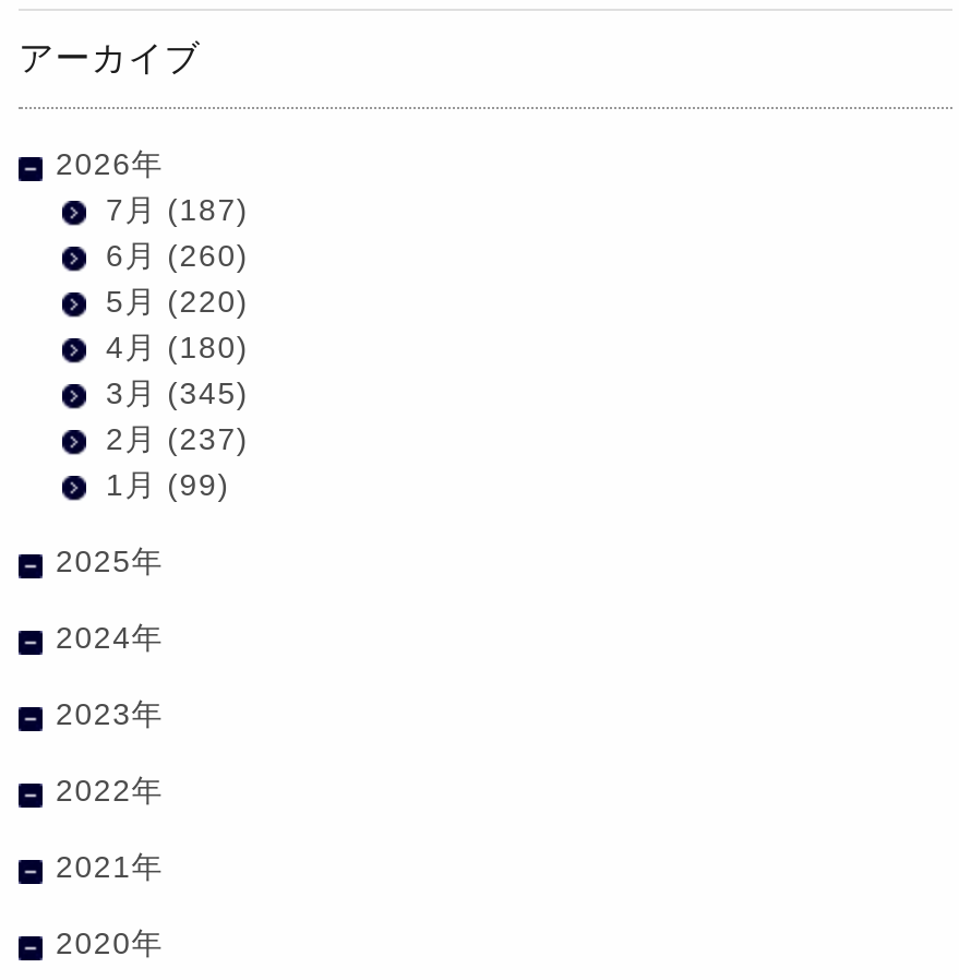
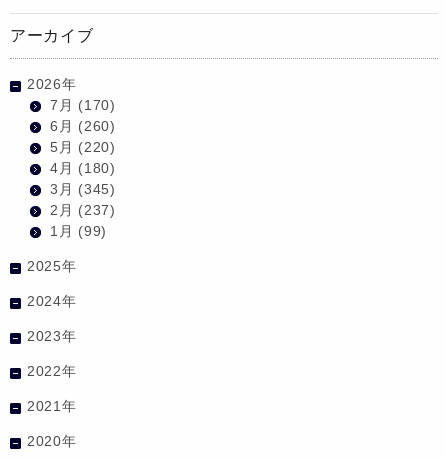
- 7月(187)
+ 7月(170)
